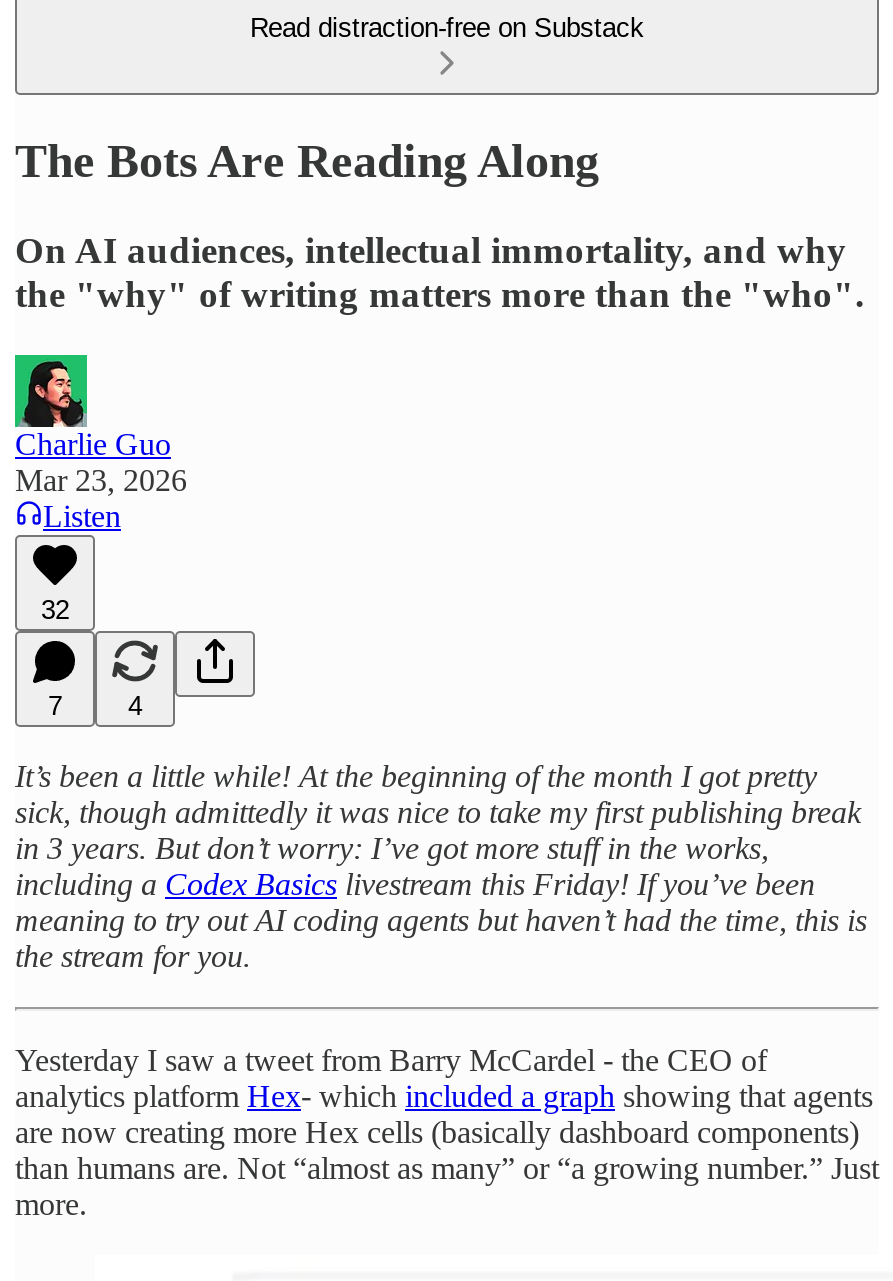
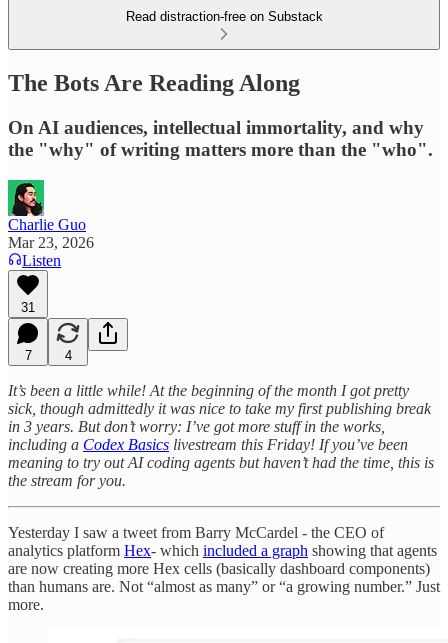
- 32
+ 31
